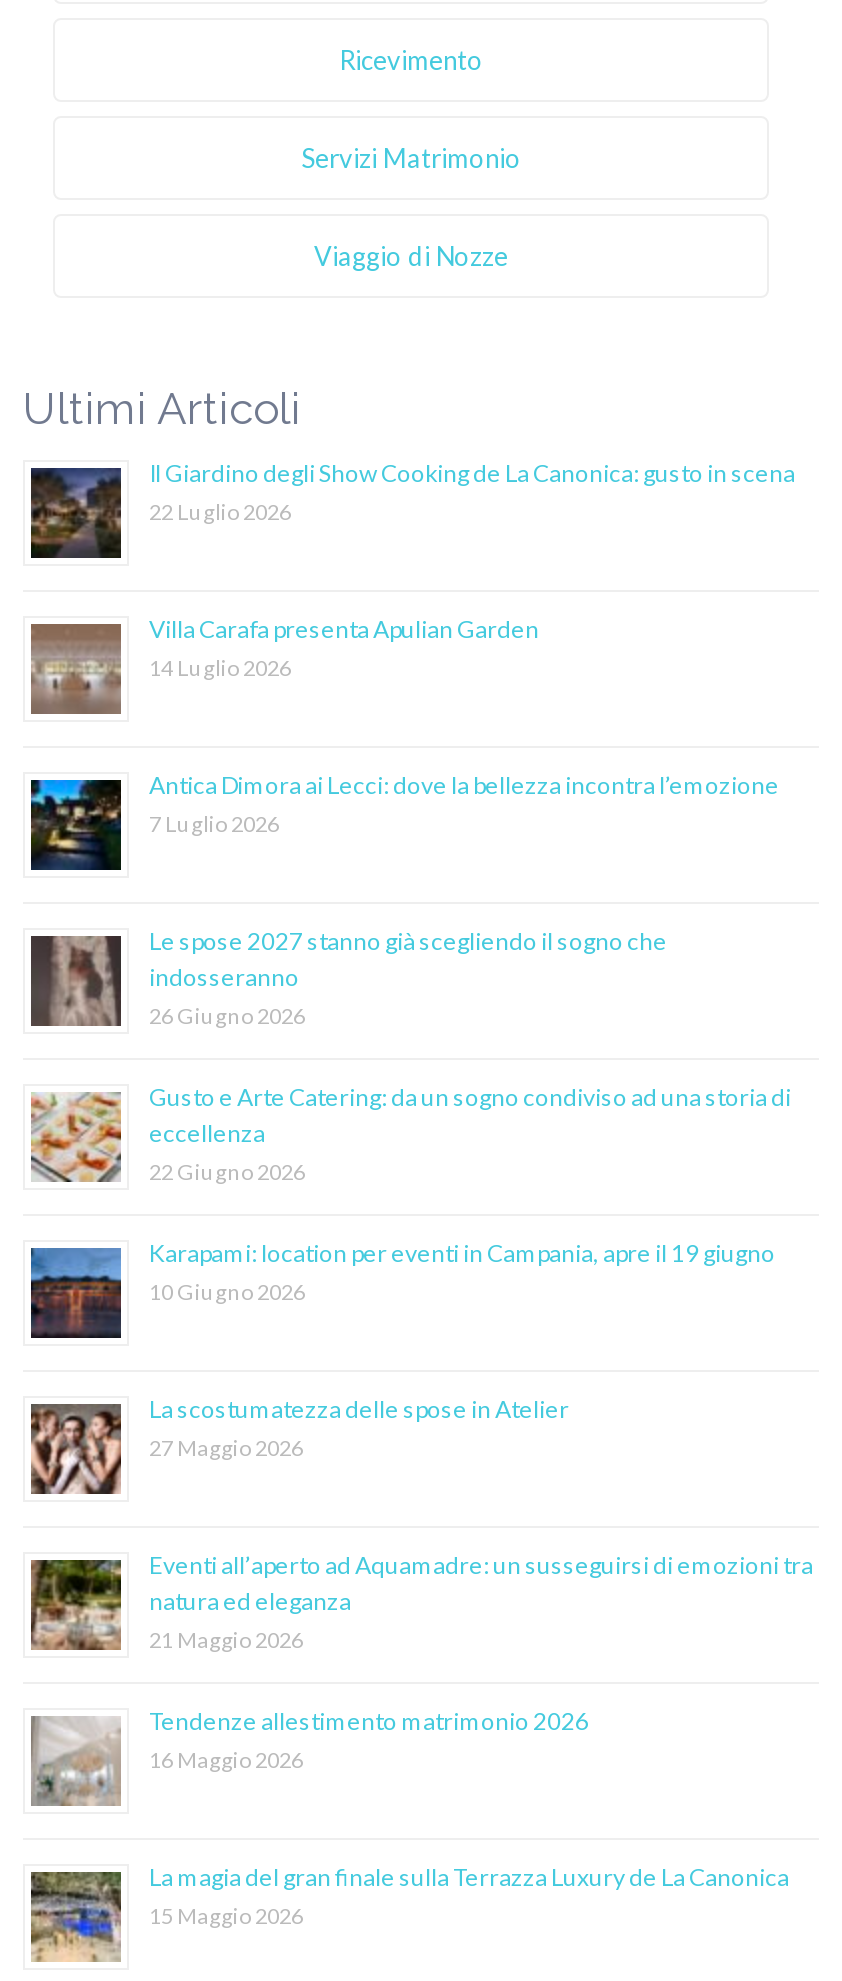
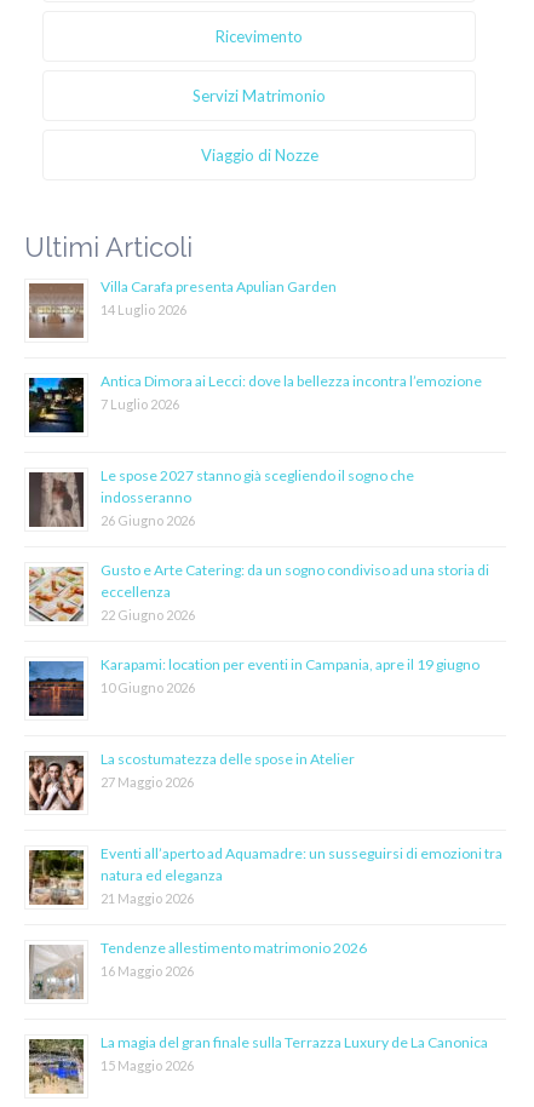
- [image]
- Il Giardino degli Show Cooking de La Canonica: gusto in scena
- 22 Luglio 2026
